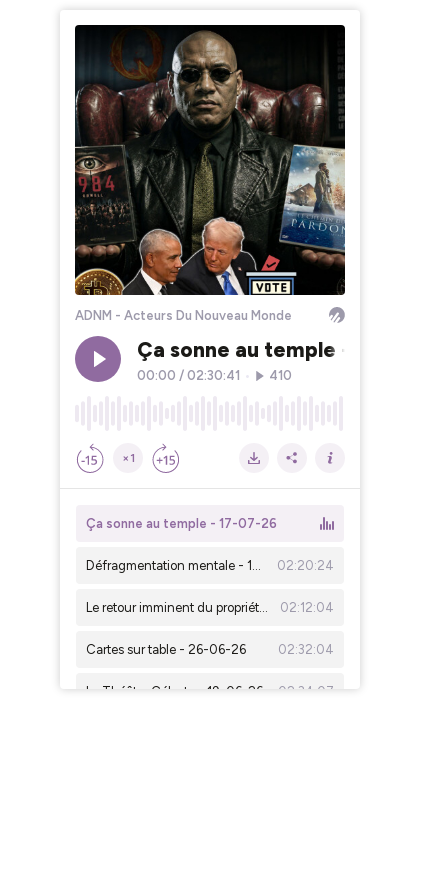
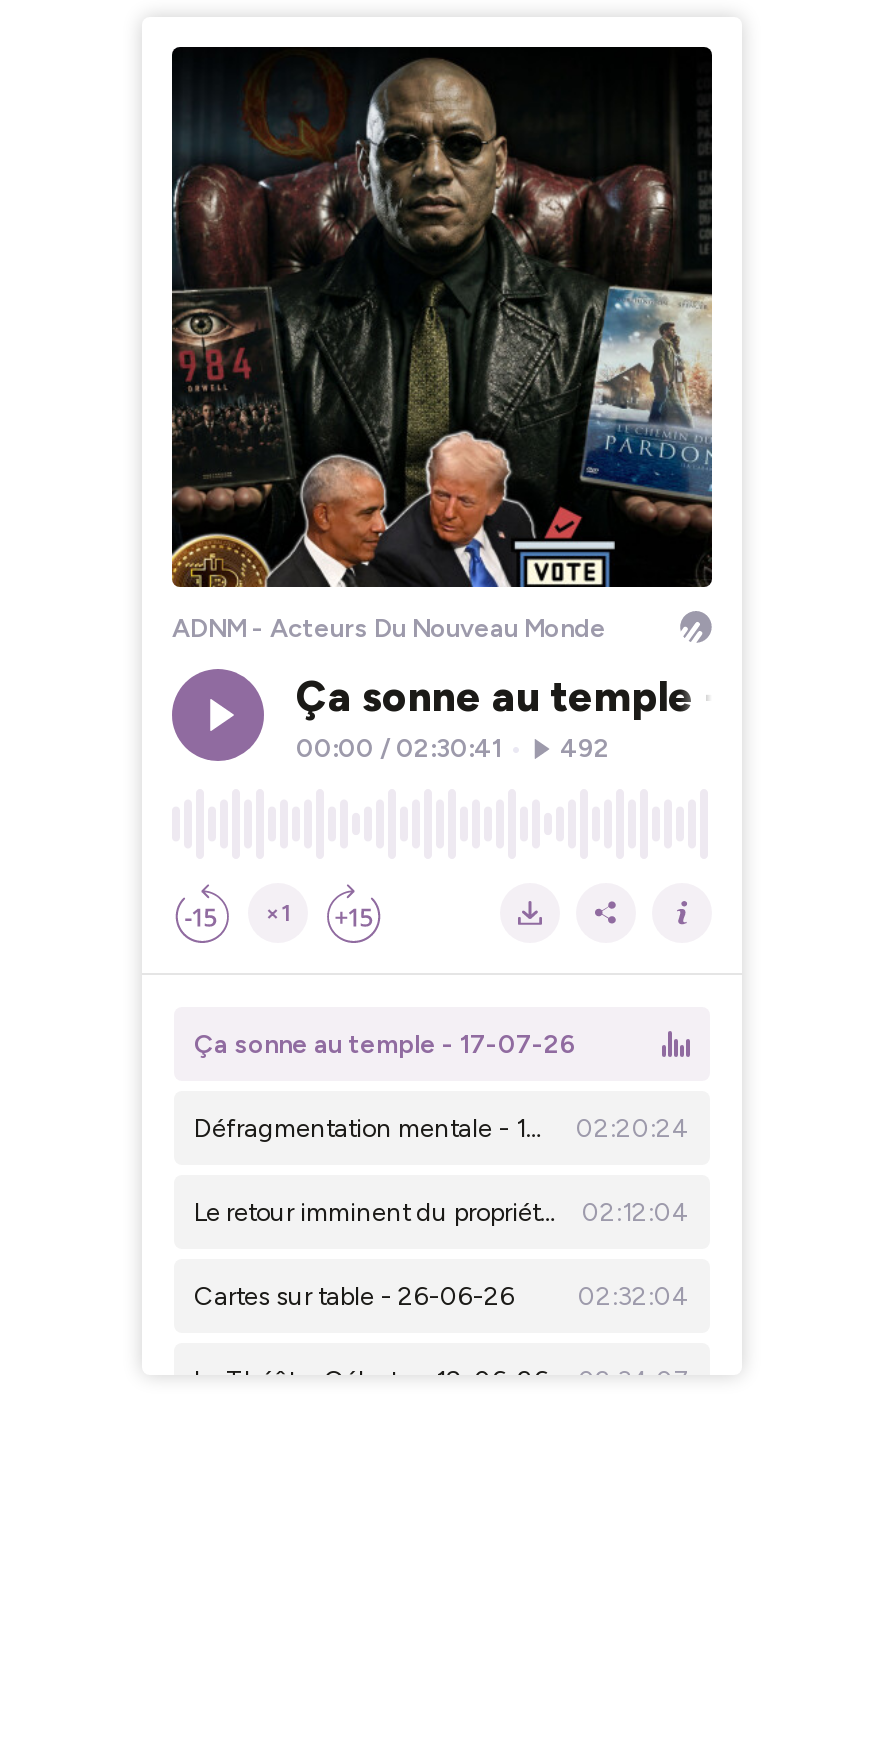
- 00:00 / 02:30:41 • 410
+ 00:00 / 02:30:41 • 492
